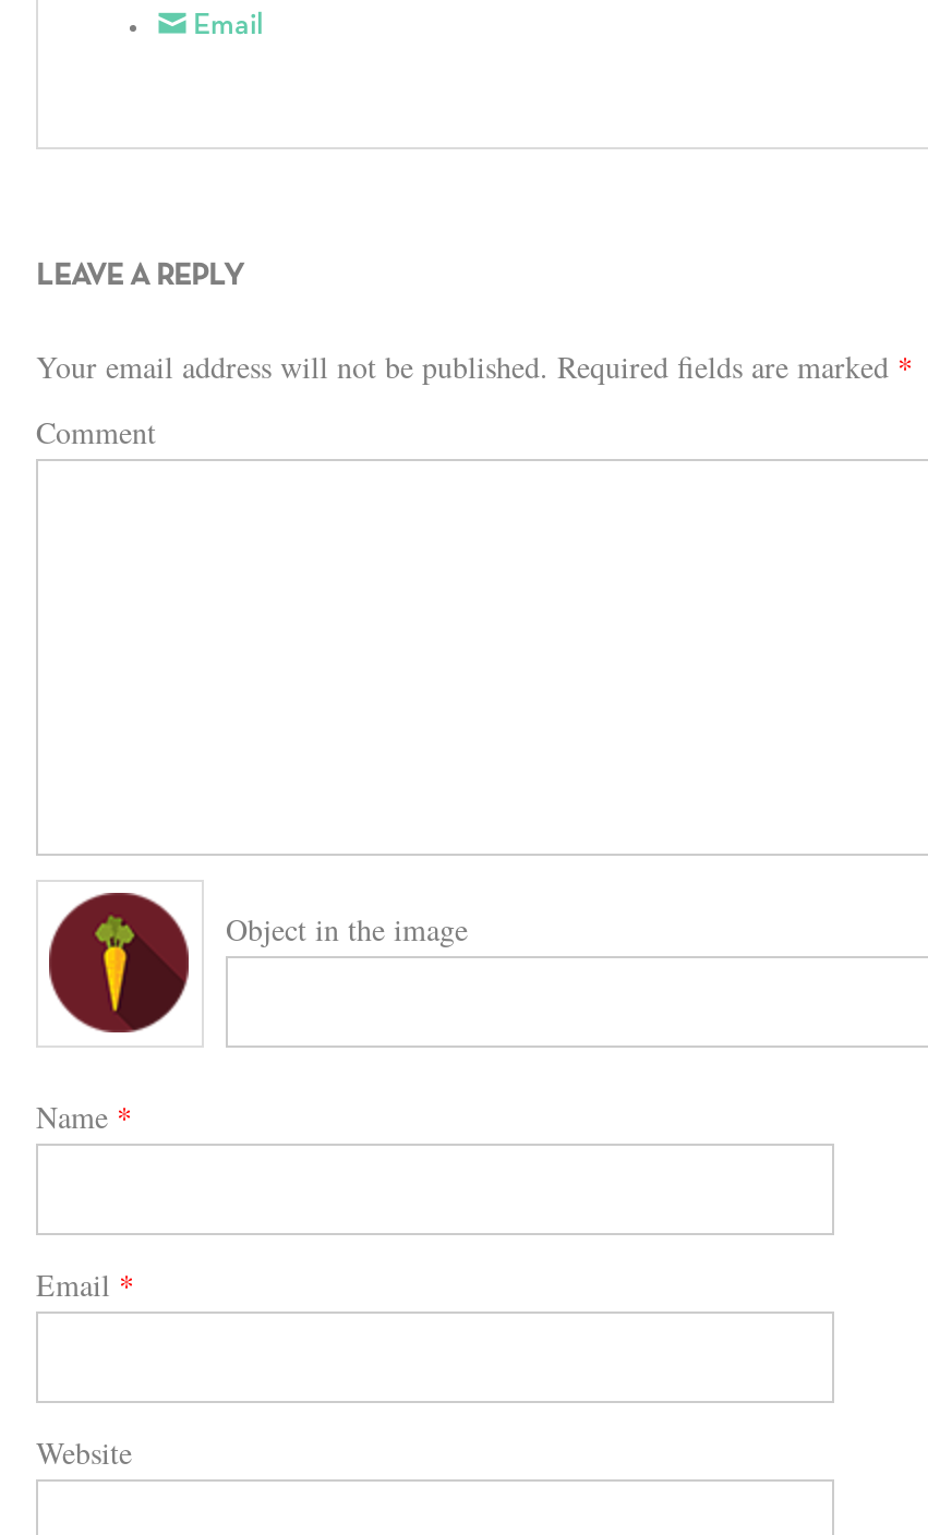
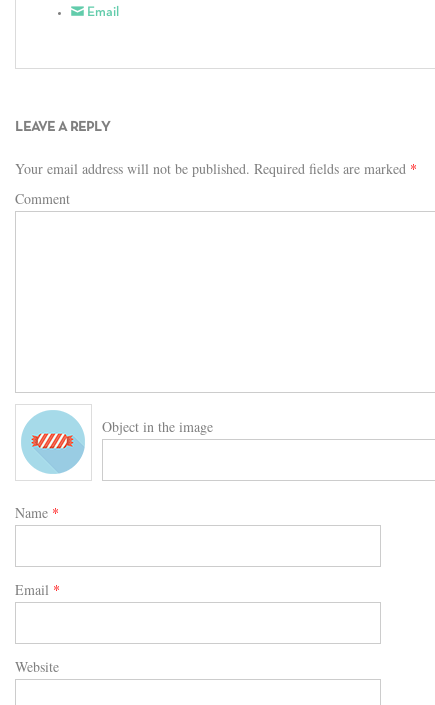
- [image]
+ [image]
